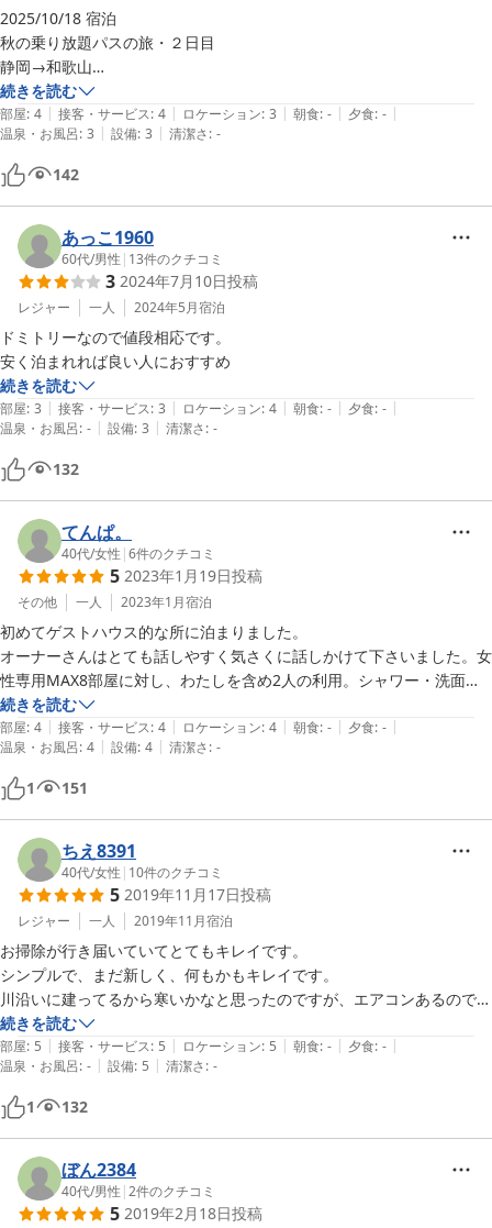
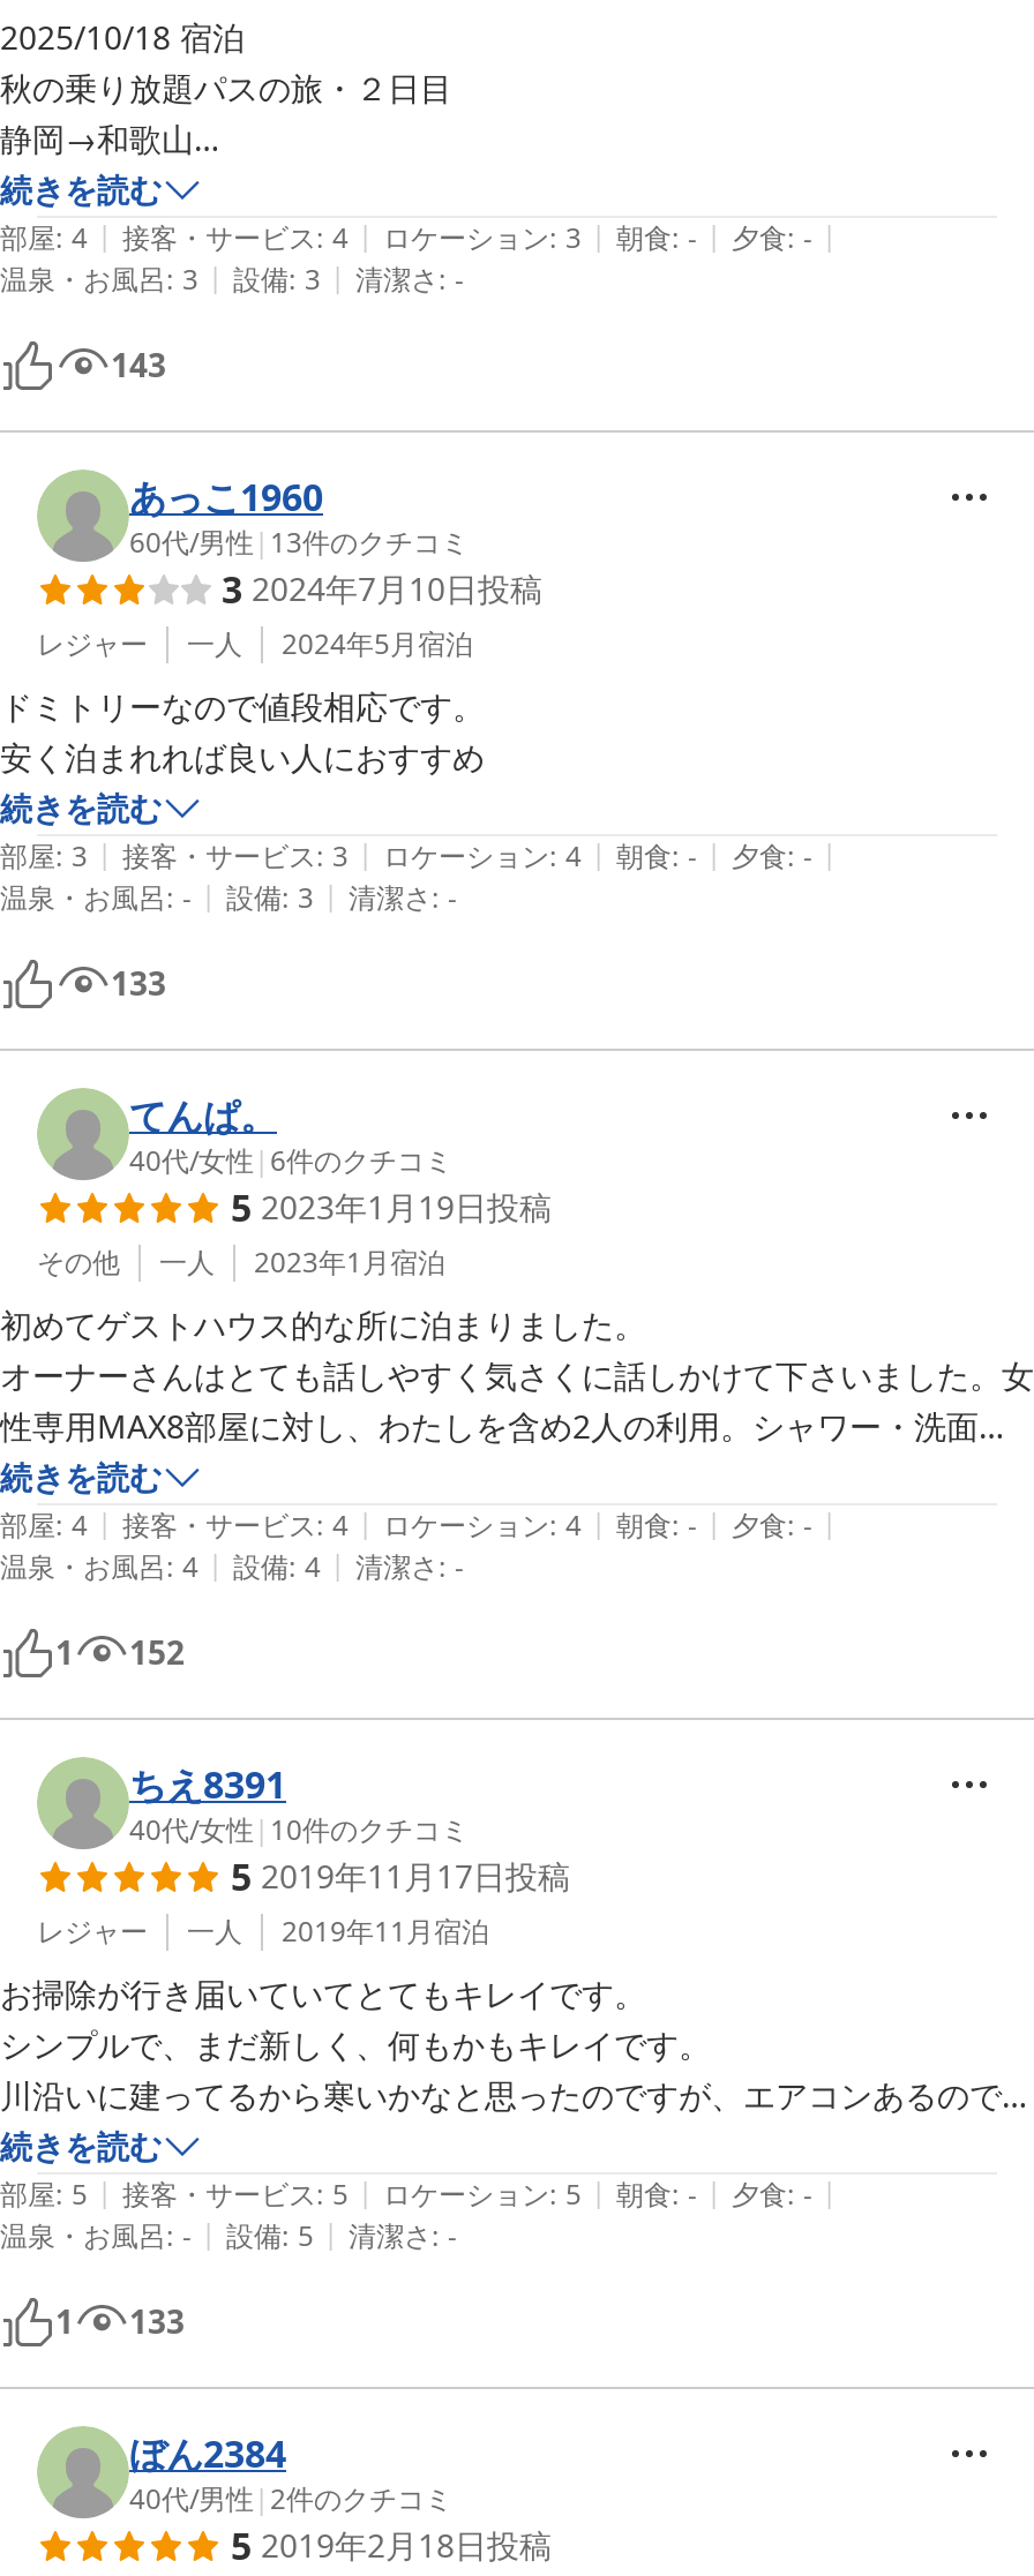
- 142
+ 143

- 132
+ 133

- 1 151
+ 1 152

- 1 132
+ 1 133
